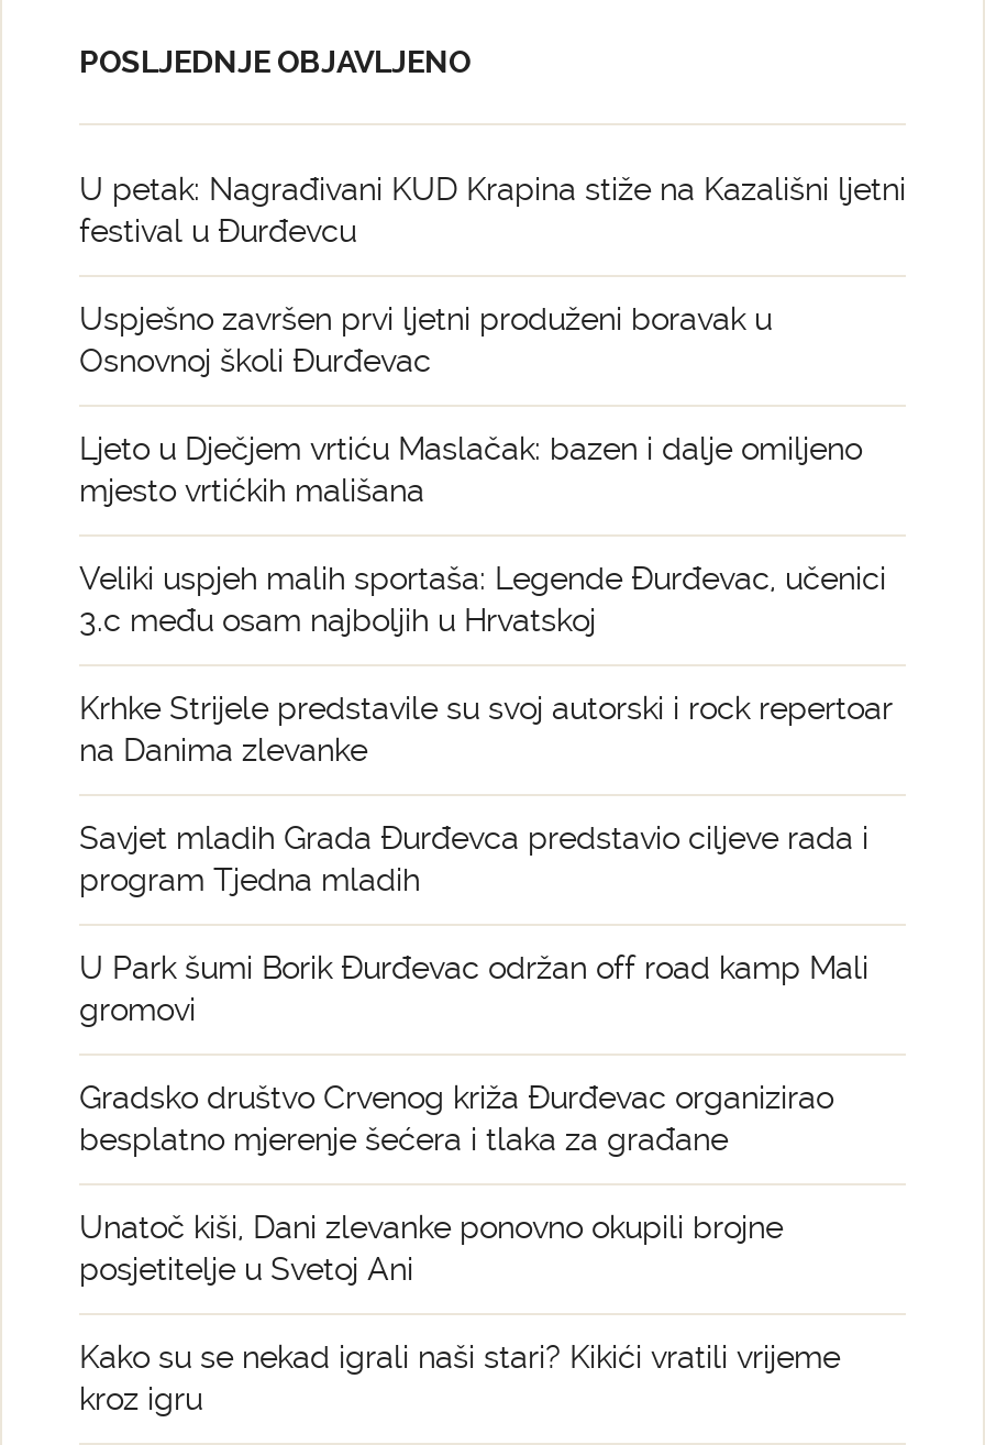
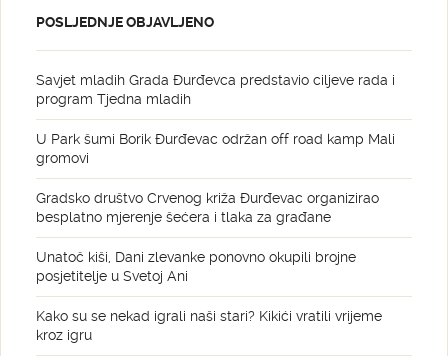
- U petak: Nagrađivani KUD Krapina stiže na Kazališni ljetni
- festival u Đurđevcu
- Uspješno završen prvi ljetni produženi boravak u
- Osnovnoj školi Đurđevac
- Ljeto u Dječjem vrtiću Maslačak: bazen i dalje omiljeno
- mjesto vrtićkih mališana
- Veliki uspjeh malih sportaša: Legende Đurđevac, učenici
- 3.c među osam najboljih u Hrvatskoj
- Krhke Strijele predstavile su svoj autorski i rock repertoar
- na Danima zlevanke
